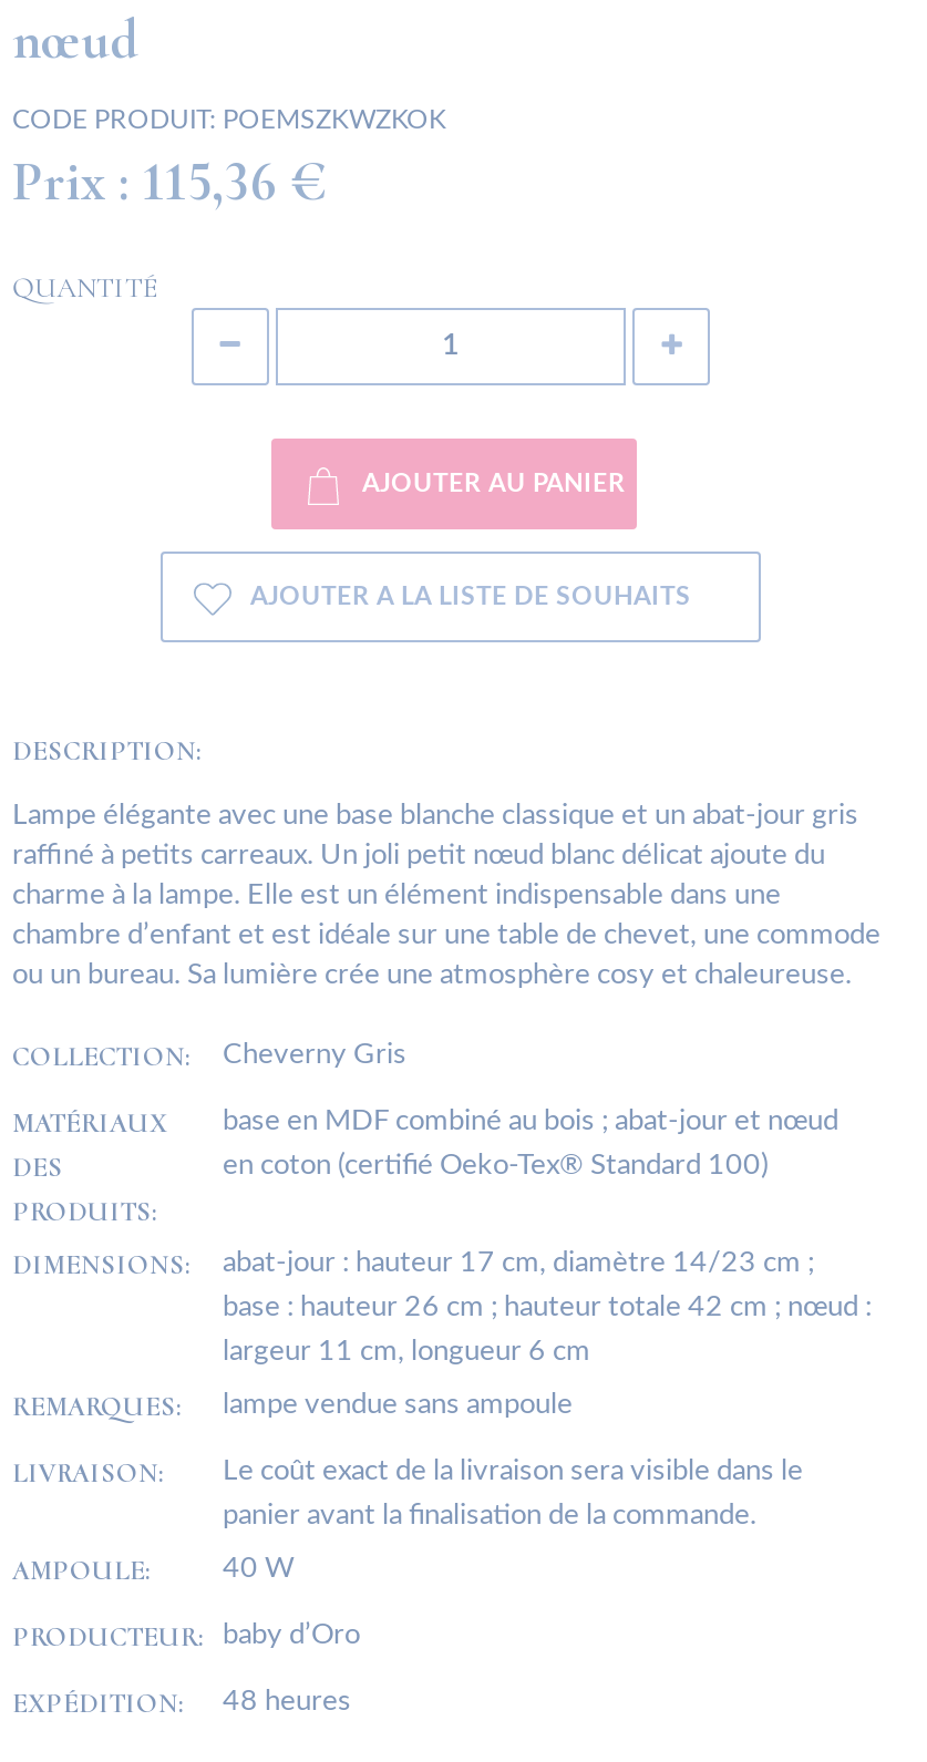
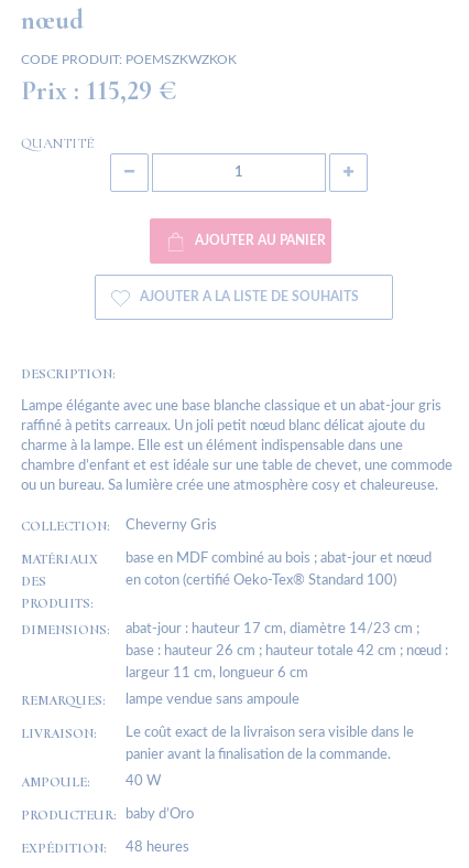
- Prix : 115,36 €
+ Prix : 115,29 €
